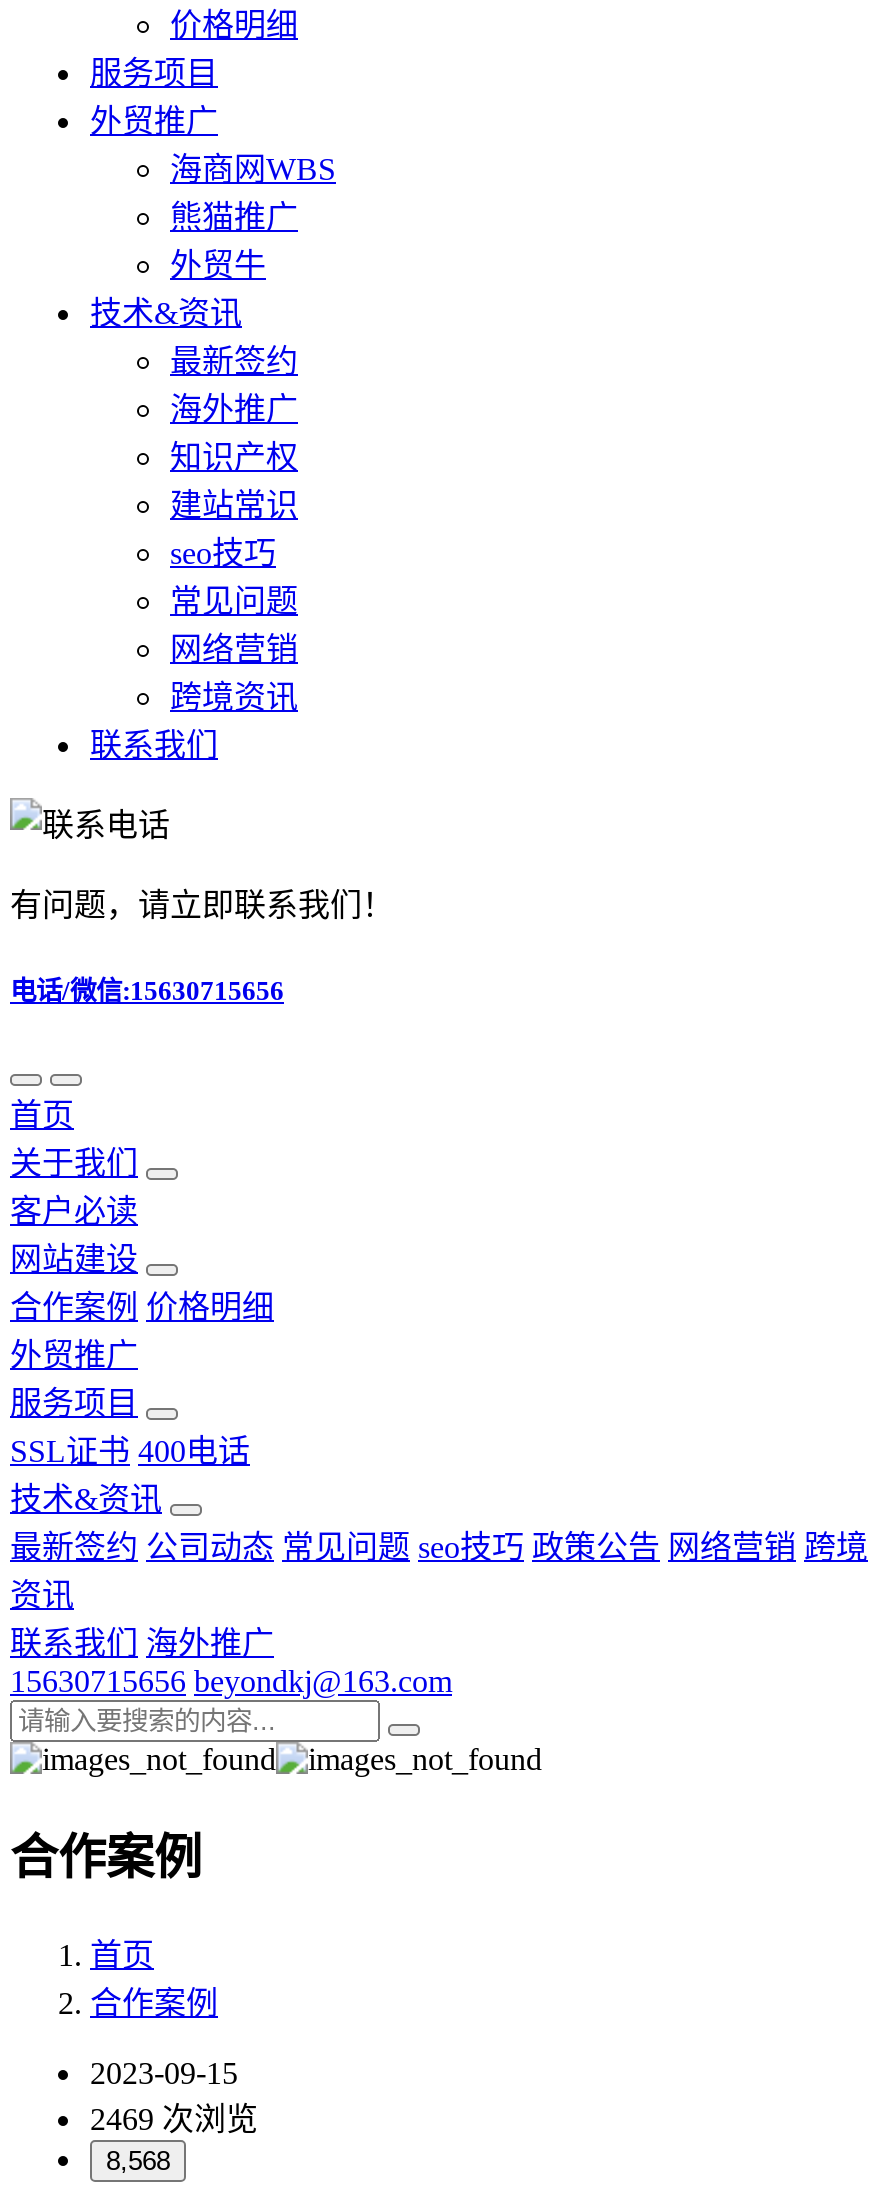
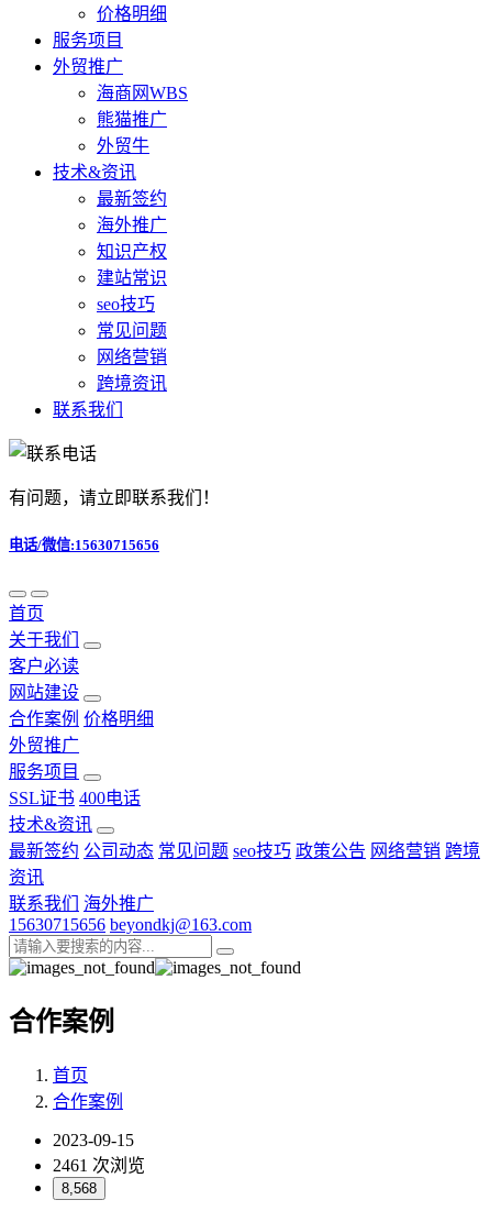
- 2469 次浏览
+ 2461 次浏览
